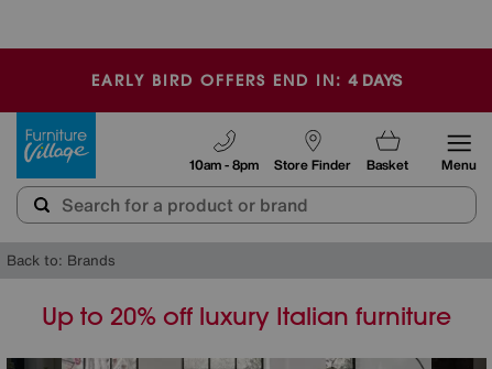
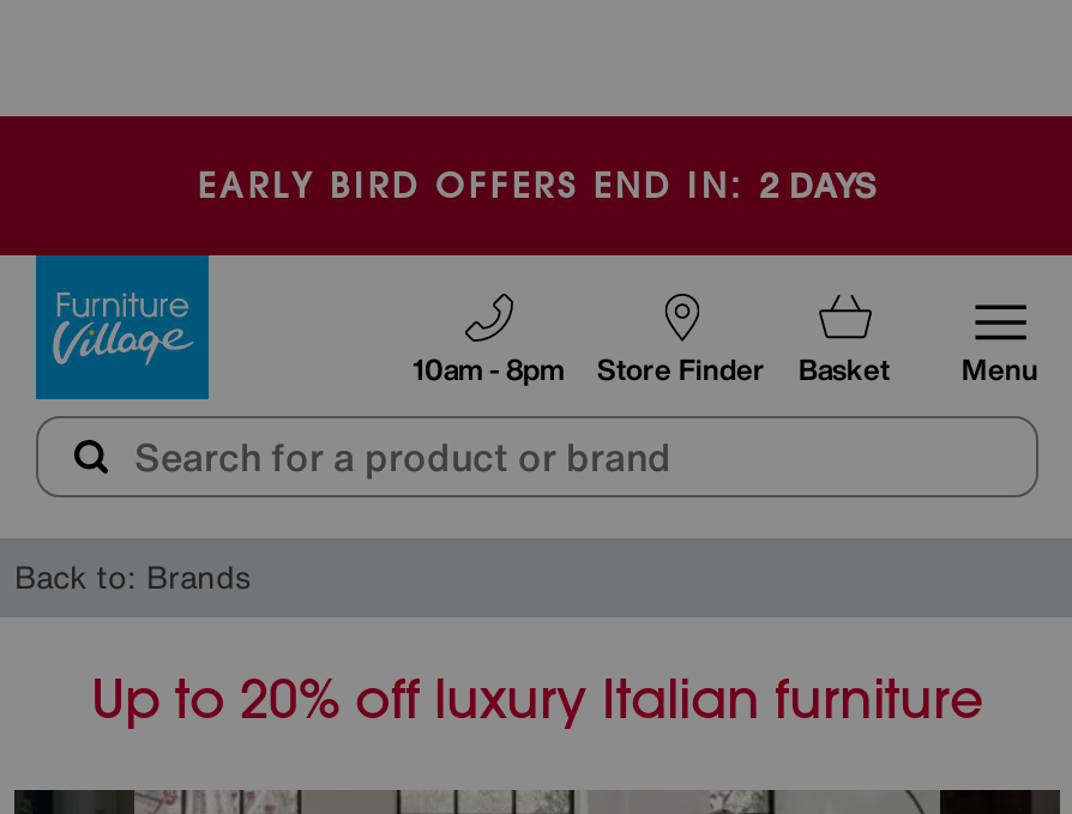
- EARLY BIRD OFFERS END IN: 4 DAYS
+ EARLY BIRD OFFERS END IN: 2 DAYS
